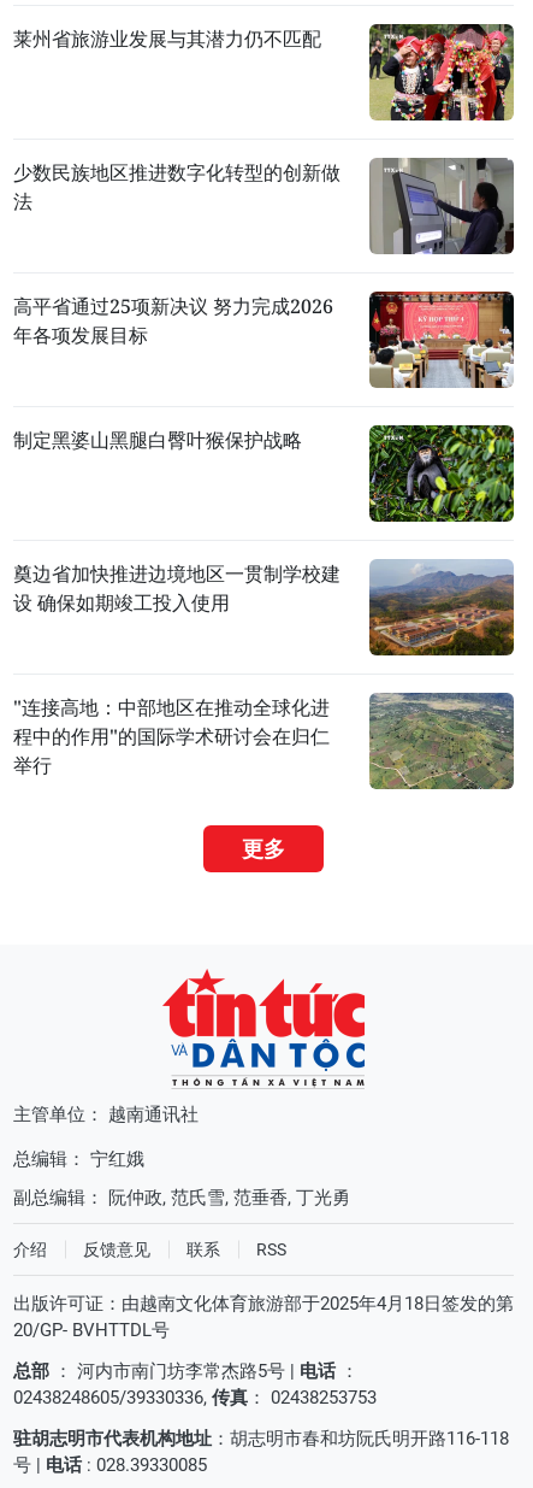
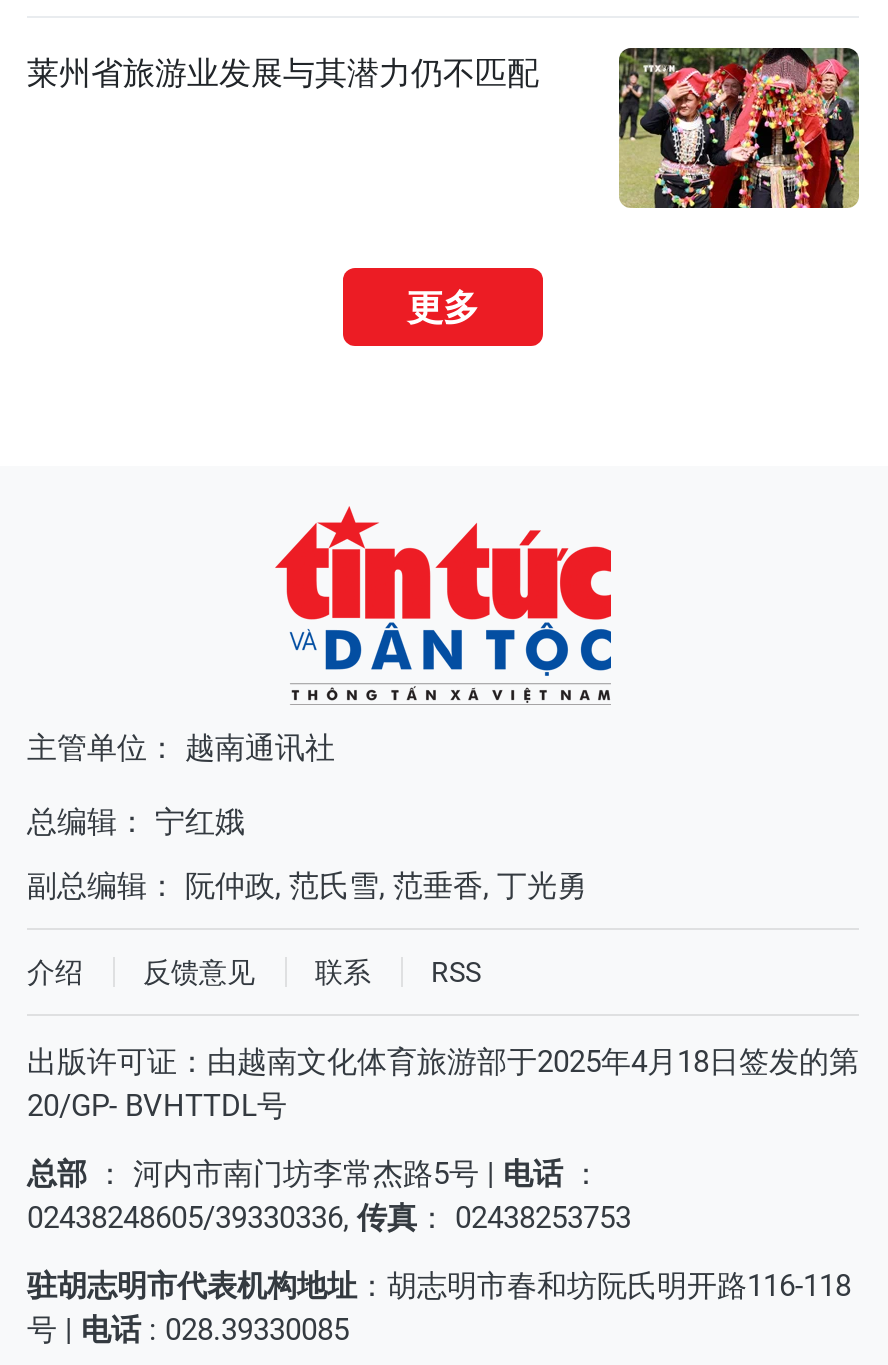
- [image]
- 少数民族地区推进数字化转型的创新做
- 法

- [image]
- 高平省通过25项新决议 努力完成2026
- 年各项发展目标

- 制定黑婆山黑腿白臀叶猴保护战略

- [image]

- [image]
- 奠边省加快推进边境地区一贯制学校建
- 设 确保如期竣工投入使用

- [image]
- "连接高地：中部地区在推动全球化进
- 程中的作用"的国际学术研讨会在归仁
- 举行
